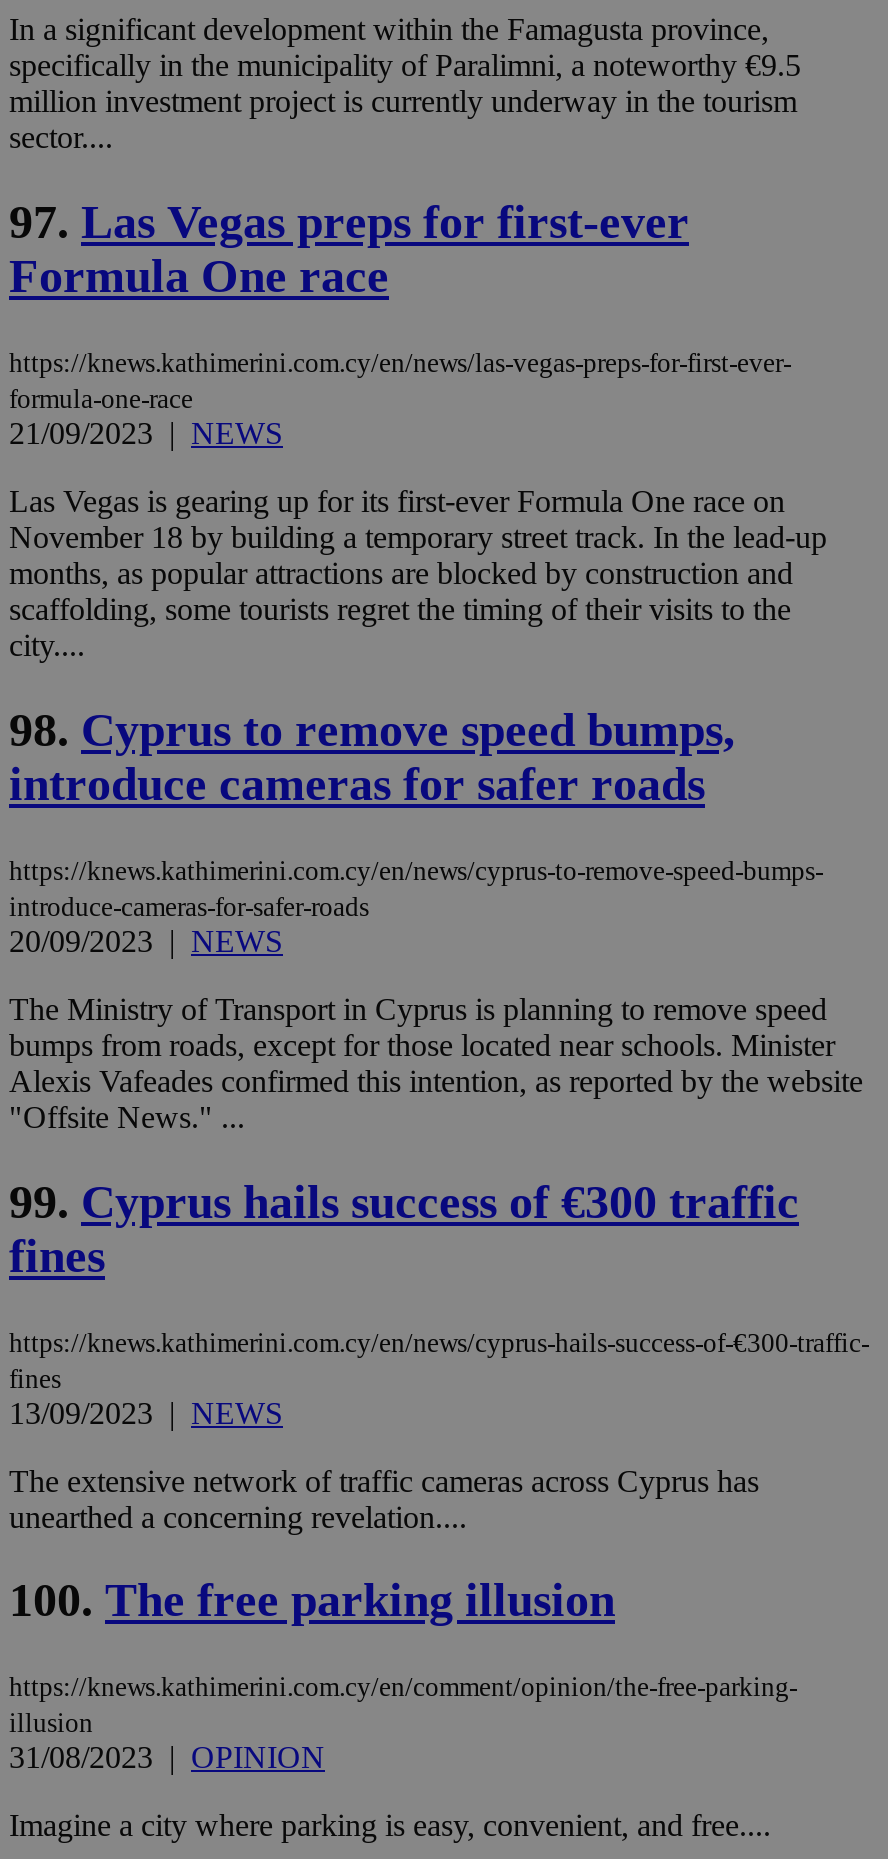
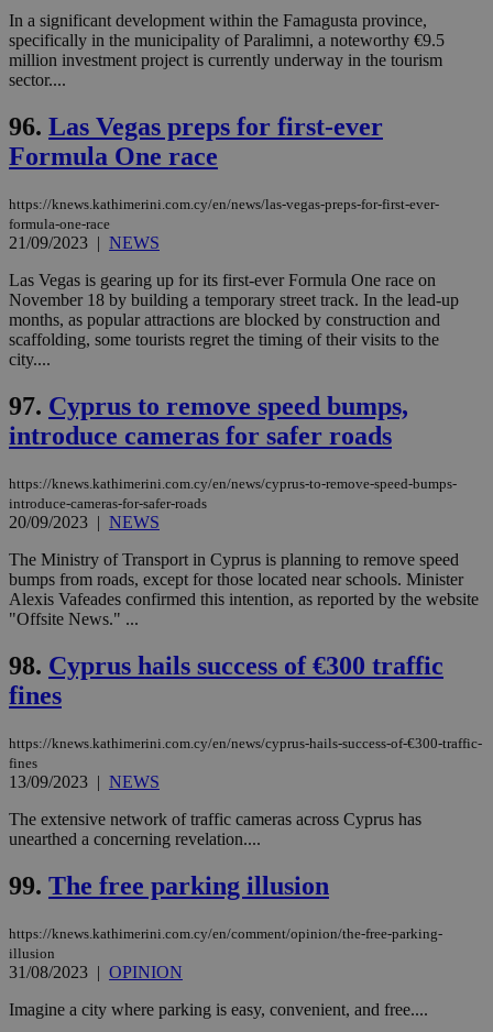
- 97. Las Vegas preps for first-ever
+ 96. Las Vegas preps for first-ever

- 98. Cyprus to remove speed bumps,
+ 97. Cyprus to remove speed bumps,

- 99. Cyprus hails success of €300 traffic
+ 98. Cyprus hails success of €300 traffic

- 100. The free parking illusion
+ 99. The free parking illusion
